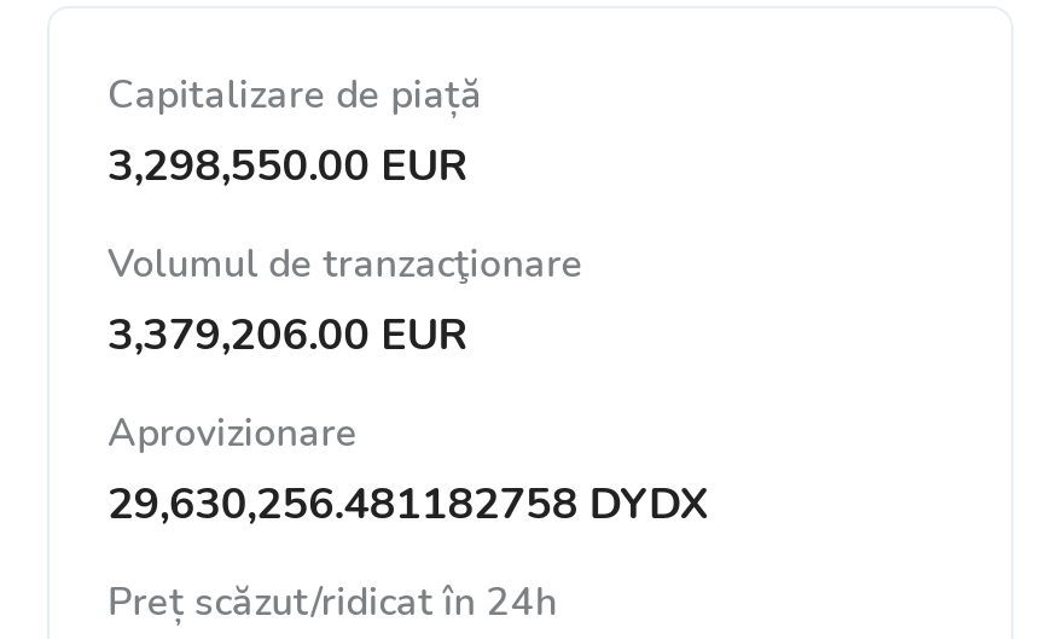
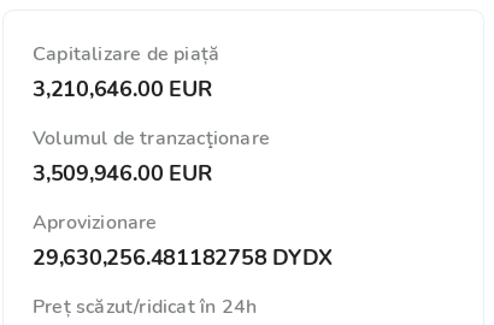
- 3,298,550.00 EUR
+ 3,210,646.00 EUR

- 3,379,206.00 EUR
+ 3,509,946.00 EUR
